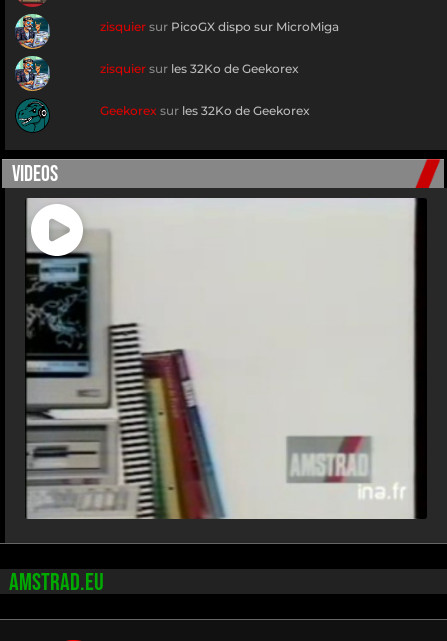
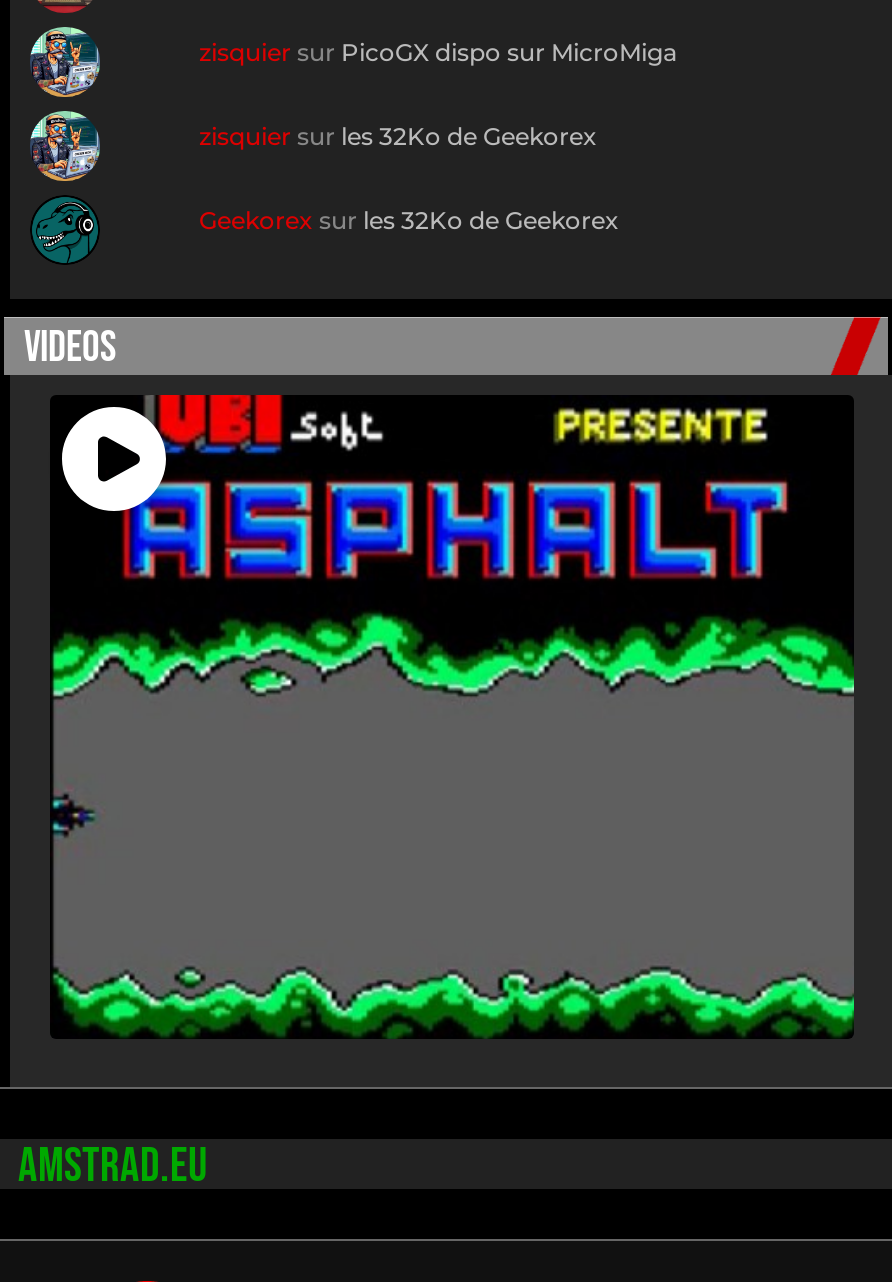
- [image]
+ [image]
